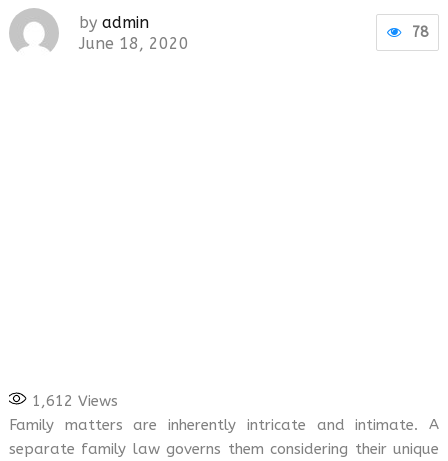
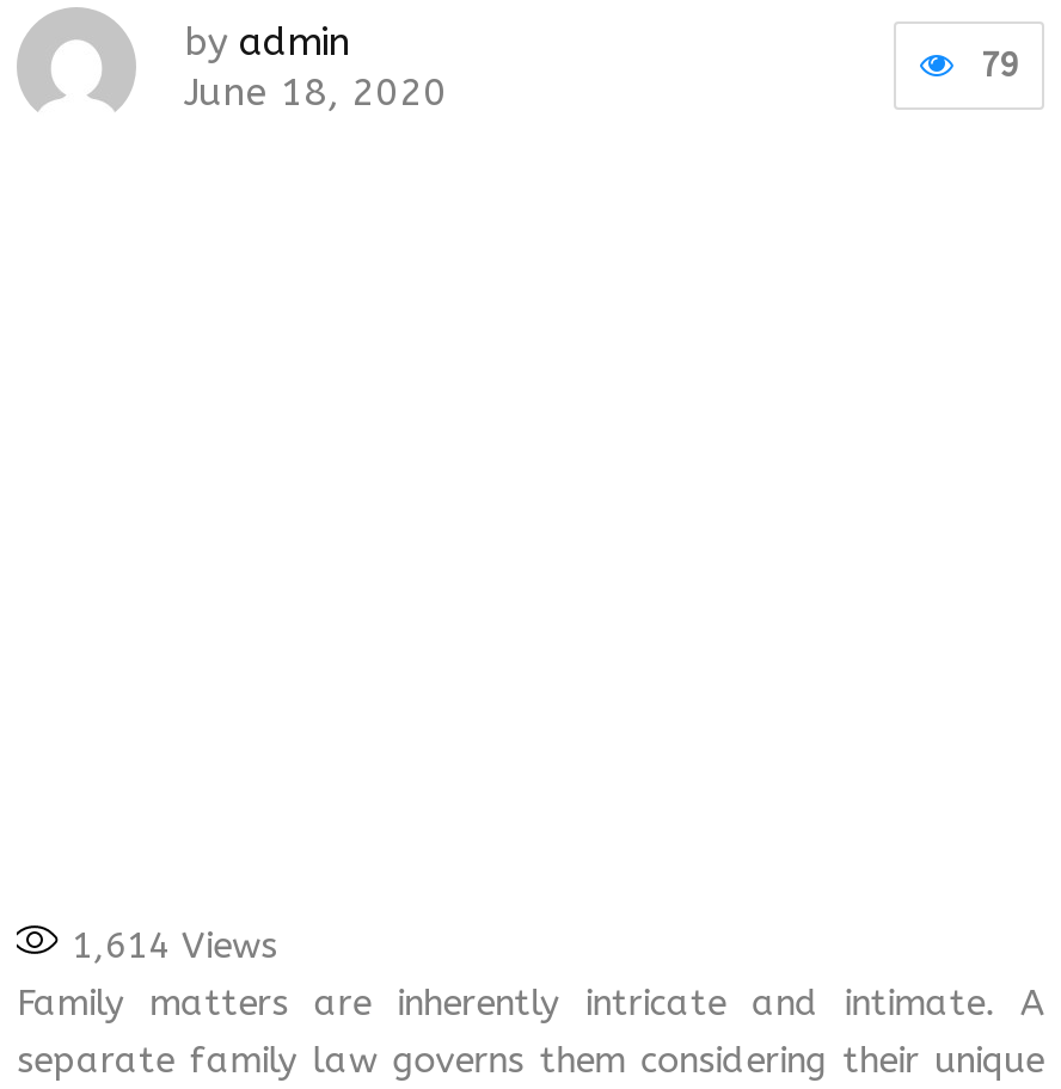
- 78
+ 79

- 1,612 Views
+ 1,614 Views
